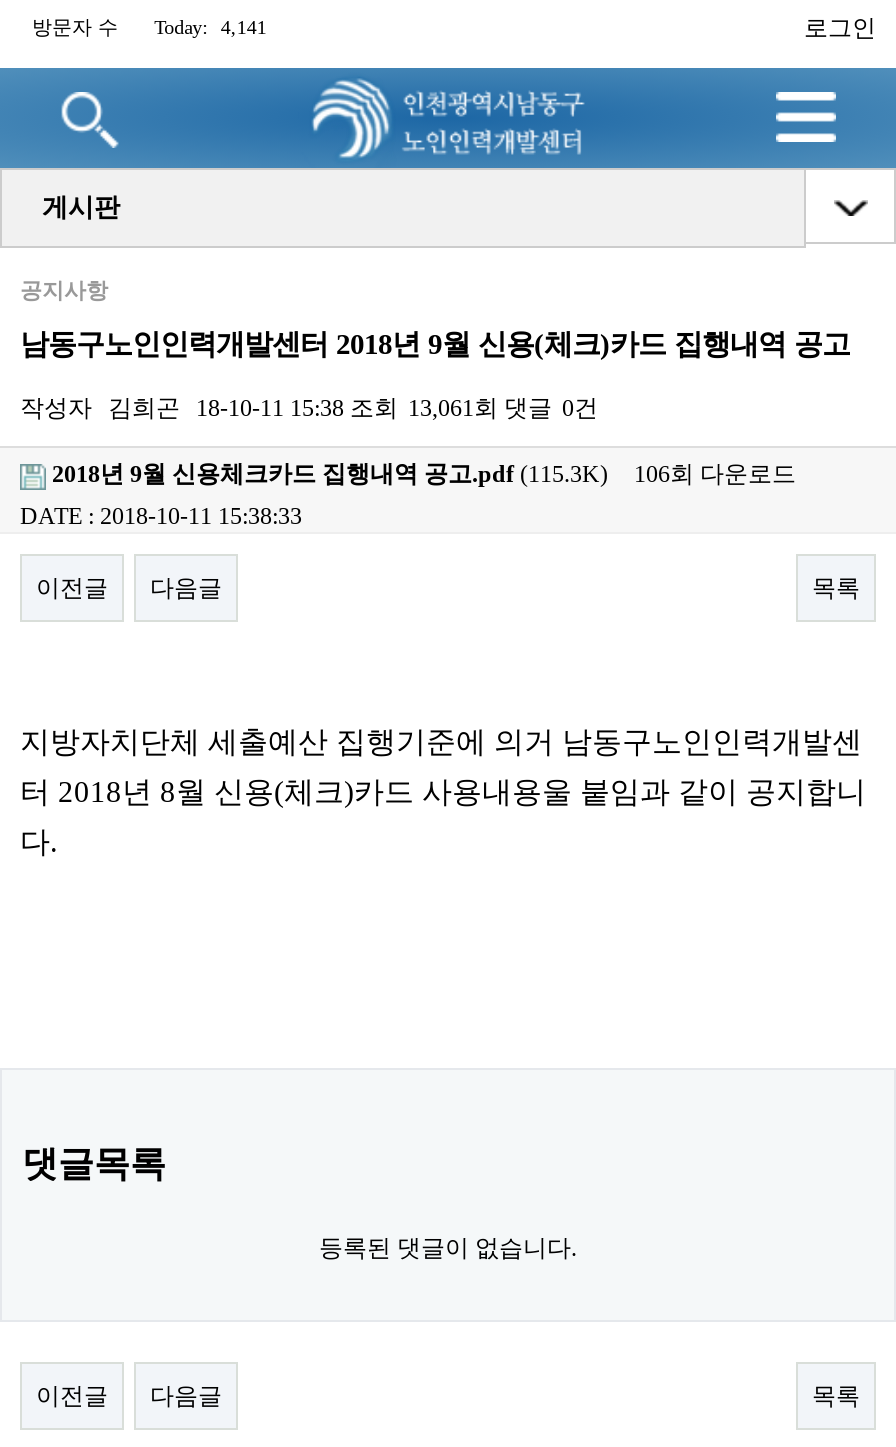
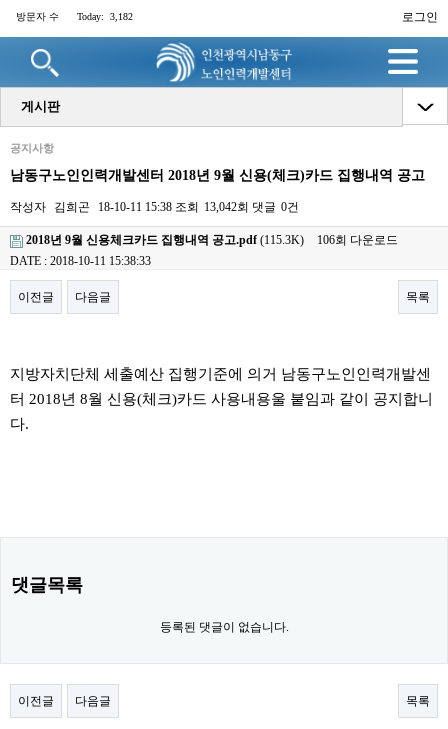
- 방문자 수 Today: 4,141
+ 방문자 수 Today: 3,182

- 작성자 김희곤 18-10-11 15:38 조회 13,061회 댓글 0건
+ 작성자 김희곤 18-10-11 15:38 조회 13,042회 댓글 0건
